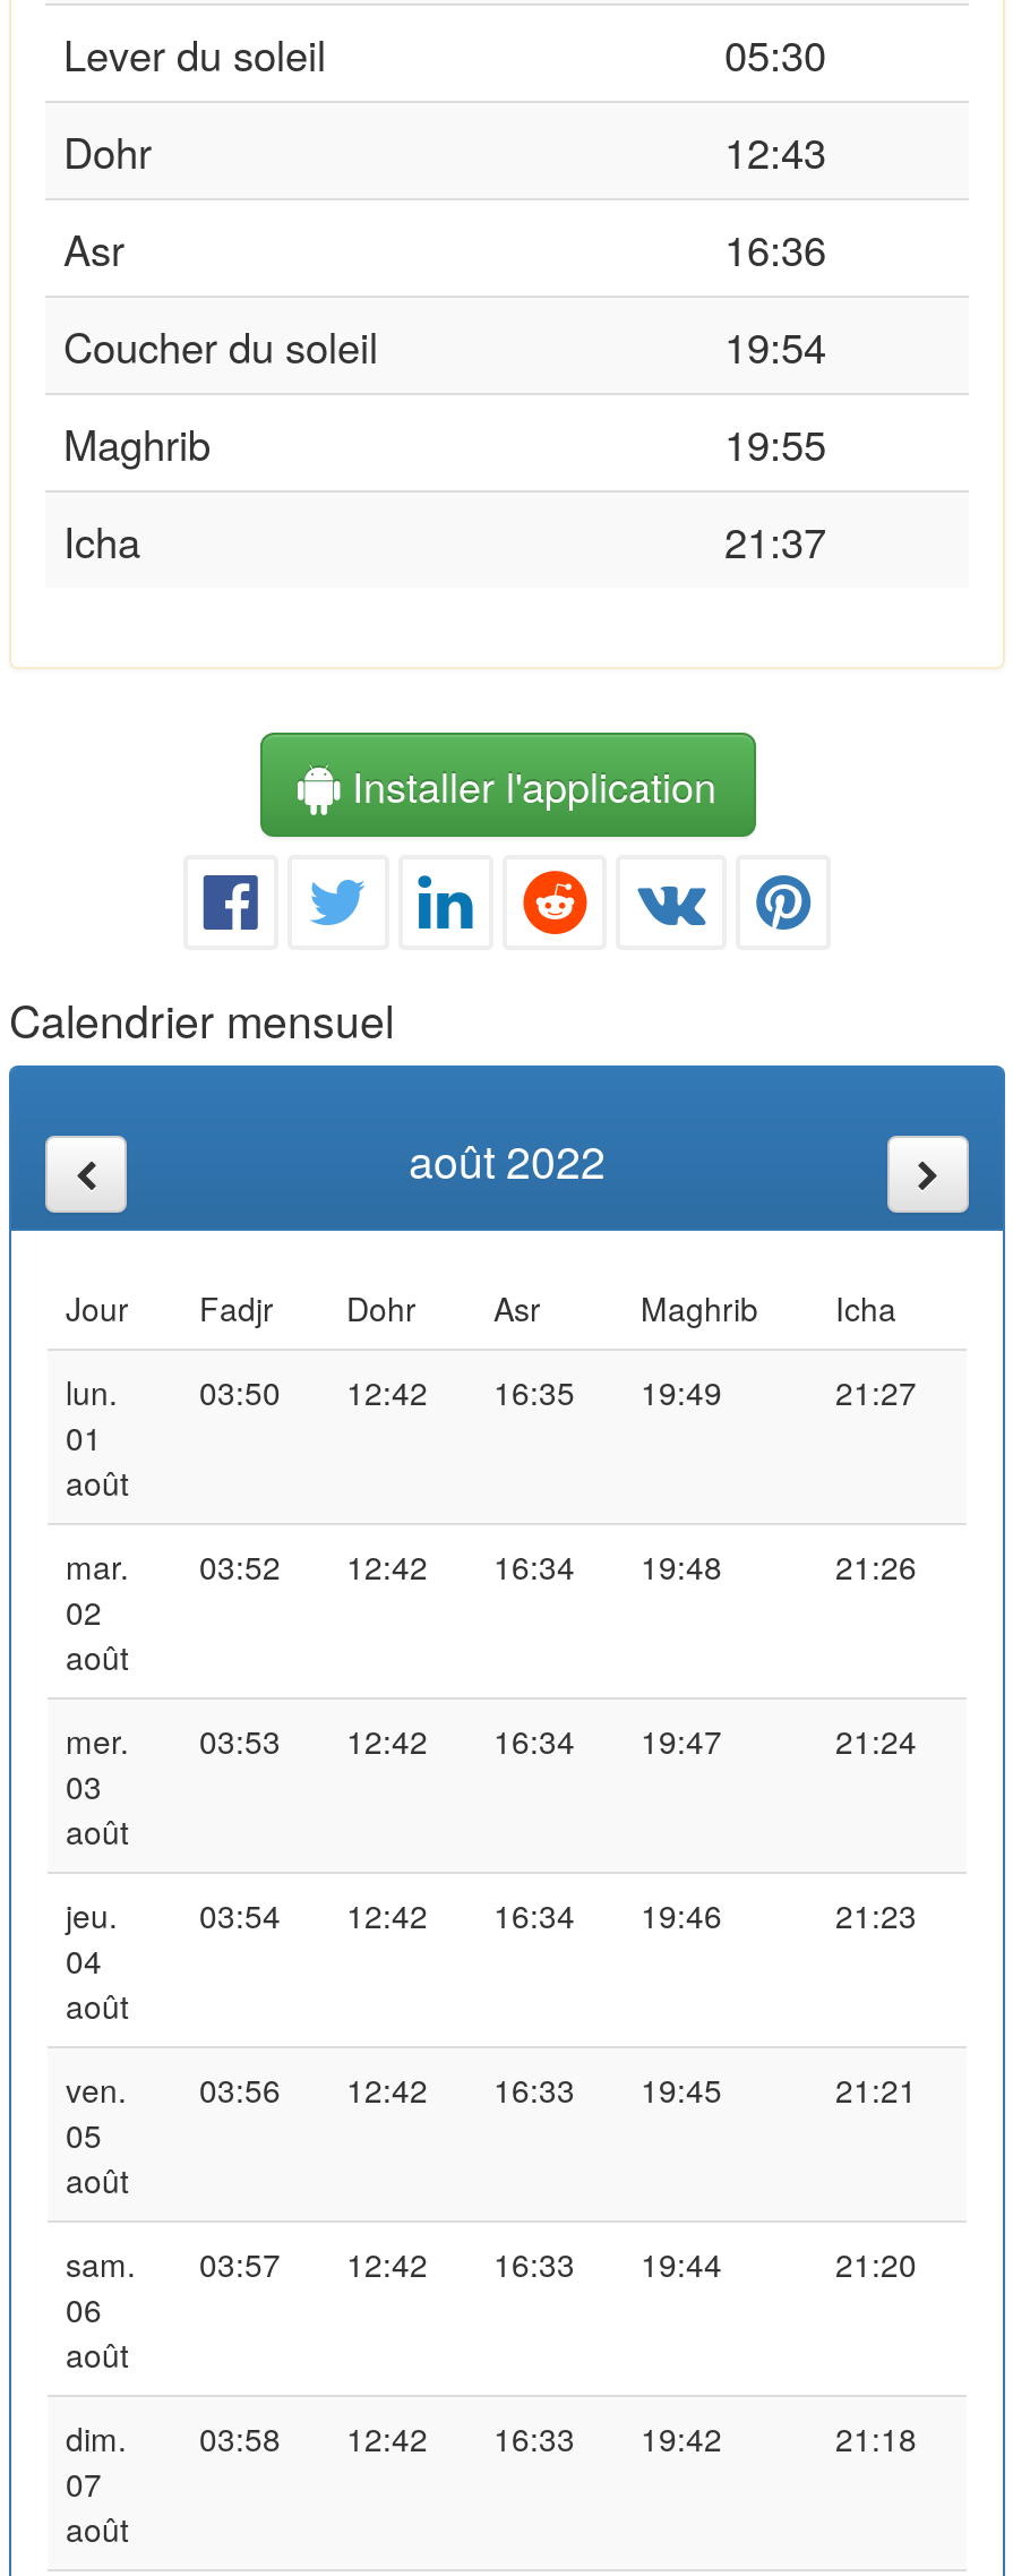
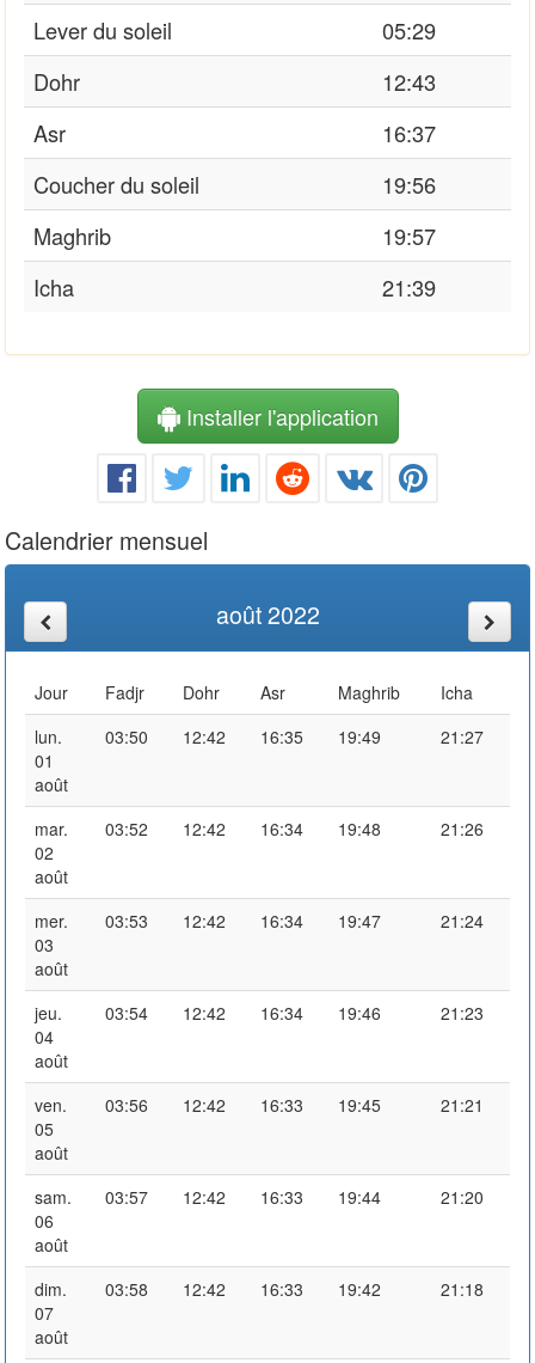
- 05:30
+ 05:29

- 16:36
+ 16:37

- 19:54
+ 19:56

- 19:55
+ 19:57

- 21:37
+ 21:39
